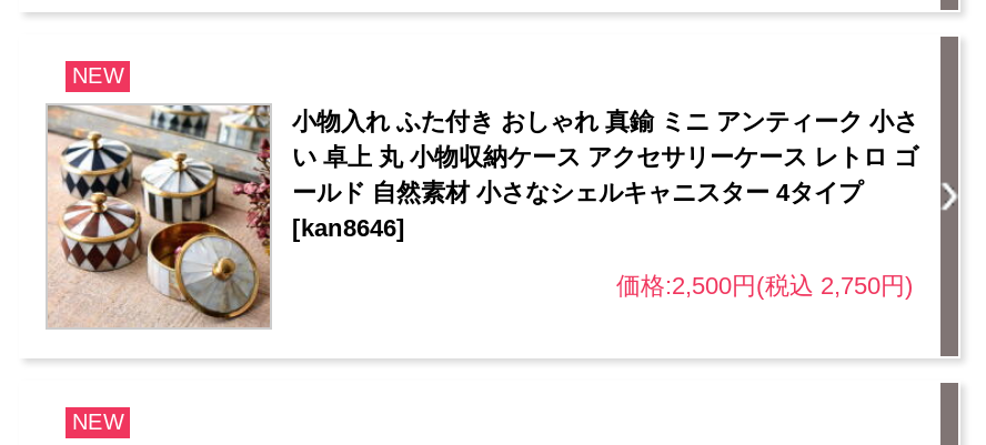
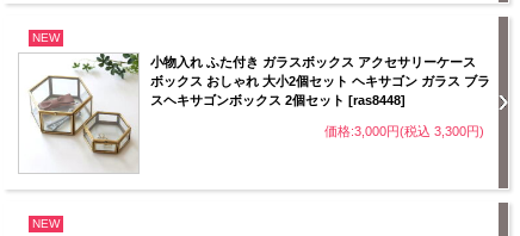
- [image]
- 小物入れ ふた付き おしゃれ 真鍮 ミニ アンティーク 小さ
- い 卓上 丸 小物収納ケース アクセサリーケース レトロ ゴ
- ールド 自然素材 小さなシェルキャニスター 4タイプ
- [kan8646]
+ [image]
+ 小物入れ ふた付き ガラスボックス アクセサリーケース
+ ボックス おしゃれ 大小2個セット ヘキサゴン ガラス ブラ
+ スヘキサゴンボックス 2個セット [ras8448]

- 価格:2,500円(税込 2,750円)
+ 価格:3,000円(税込 3,300円)
